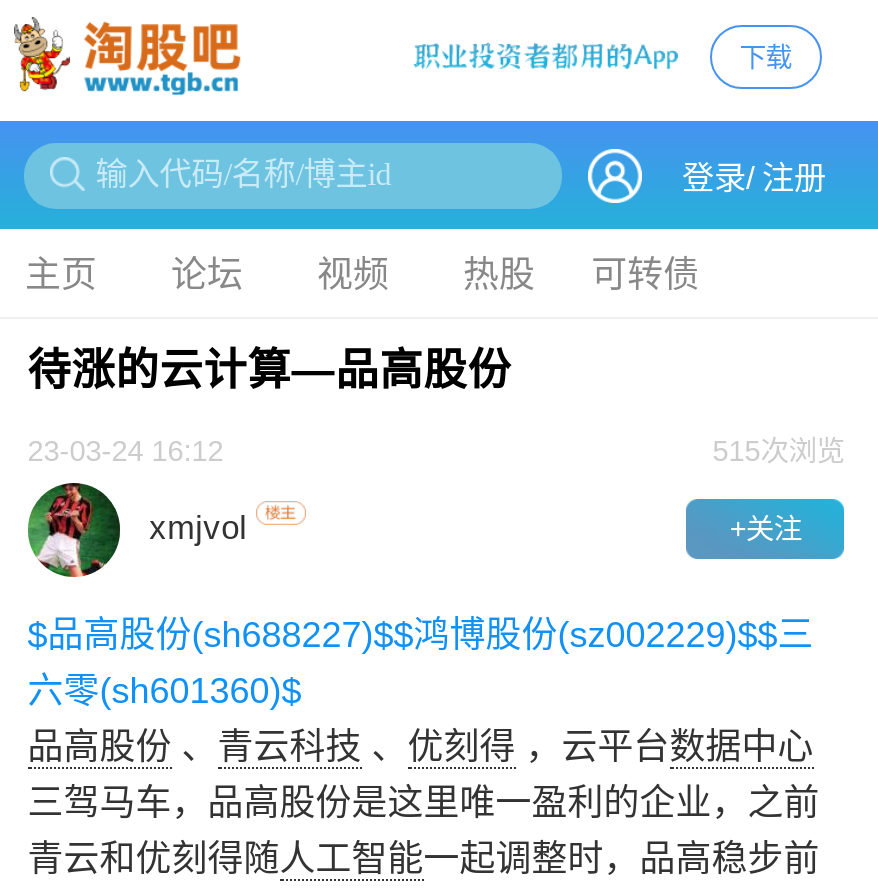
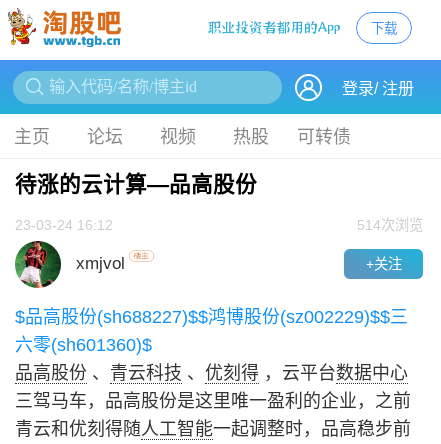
- 515次浏览
+ 514次浏览
